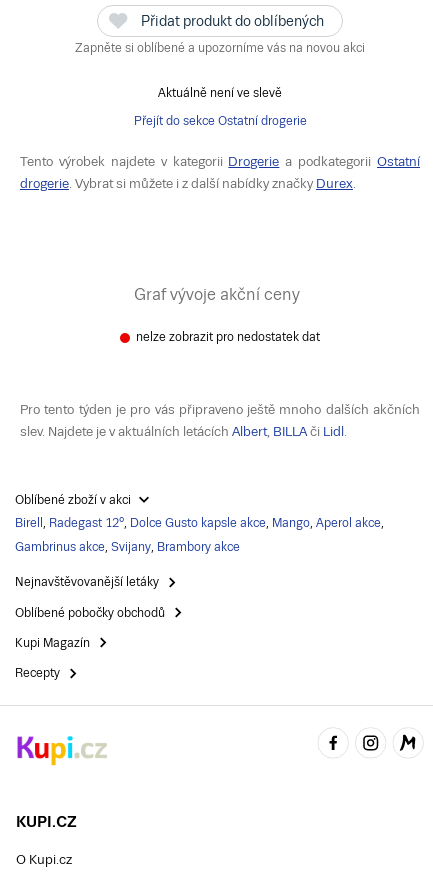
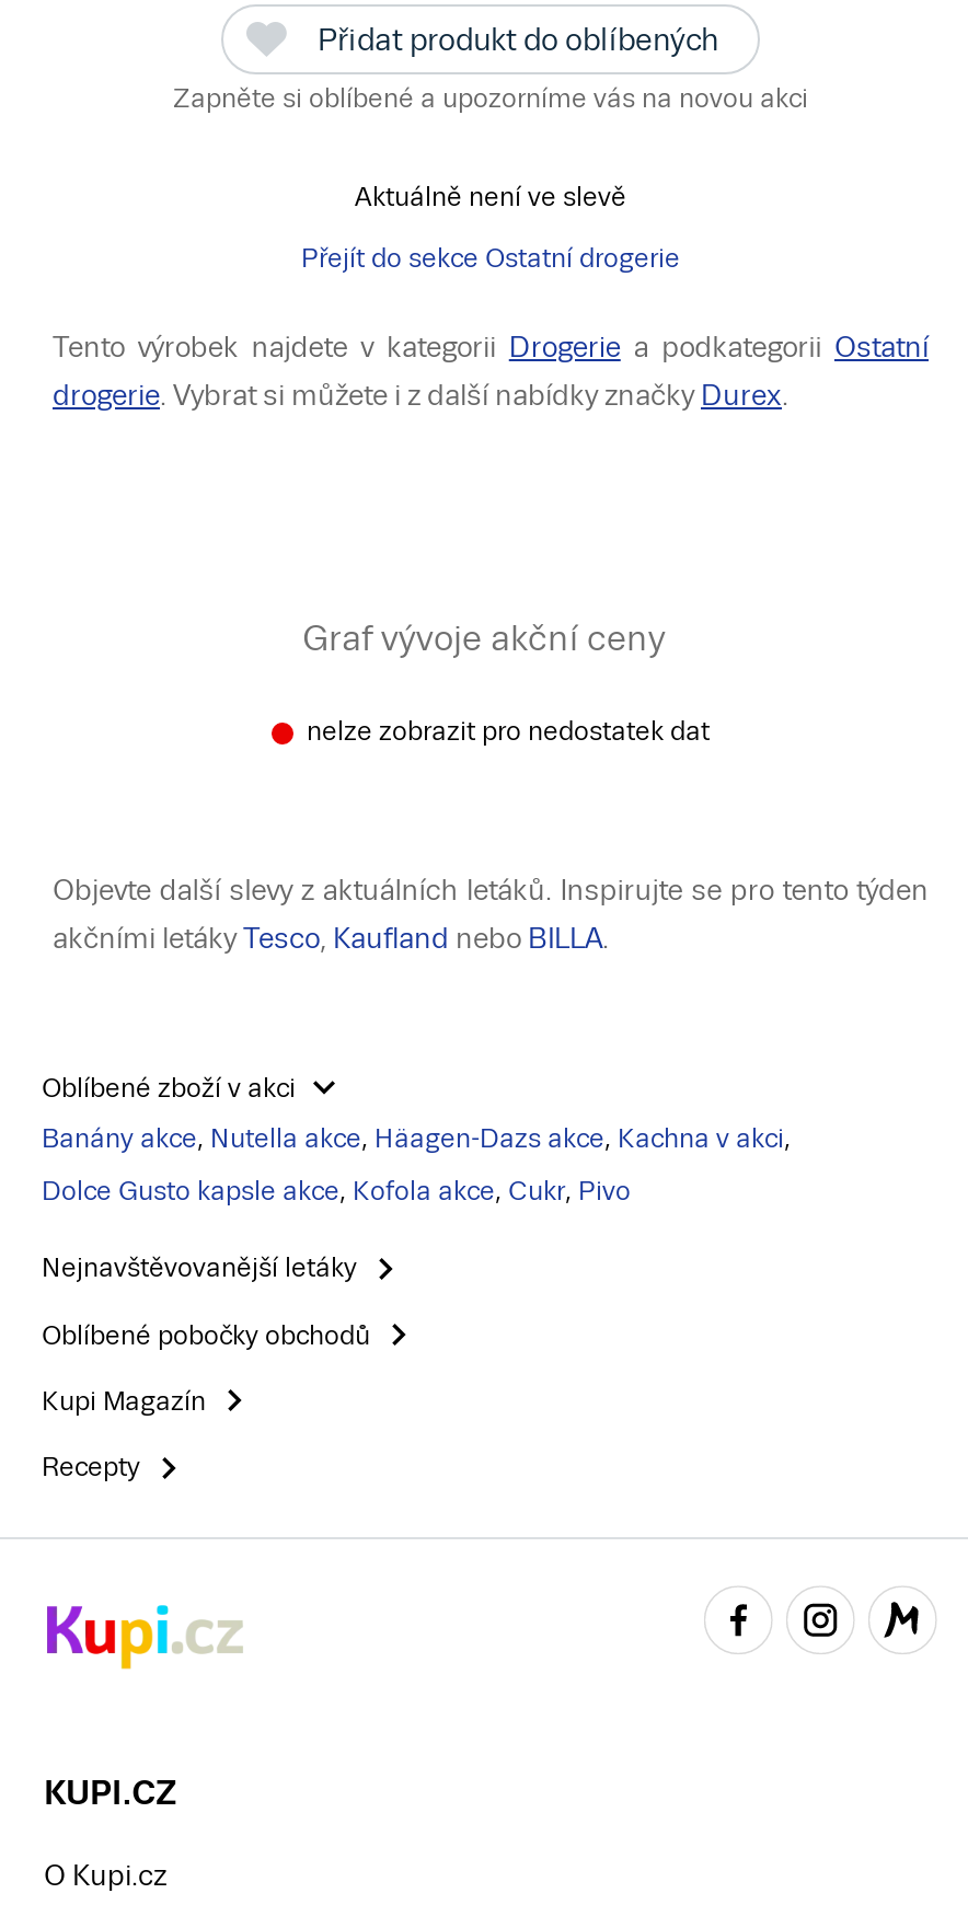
- Pro tento týden je pro vás připraveno ještě mnoho dalších akčních
+ Objevte další slevy z aktuálních letáků. Inspirujte se pro tento týden

- slev. Najdete je v aktuálních letácíchAlbert, BILLA či Lidl.
+ akčními letákyTesco, Kaufland nebo BILLA.

- Birell, Radegast 12°, Dolce Gusto kapsle akce, Mango, Aperol akce,
+ Banány akce, Nutella akce, Häagen-Dazs akce, Kachna v akci,

- Gambrinus akce, Svijany, Brambory akce
+ Dolce Gusto kapsle akce, Kofola akce, Cukr, Pivo
